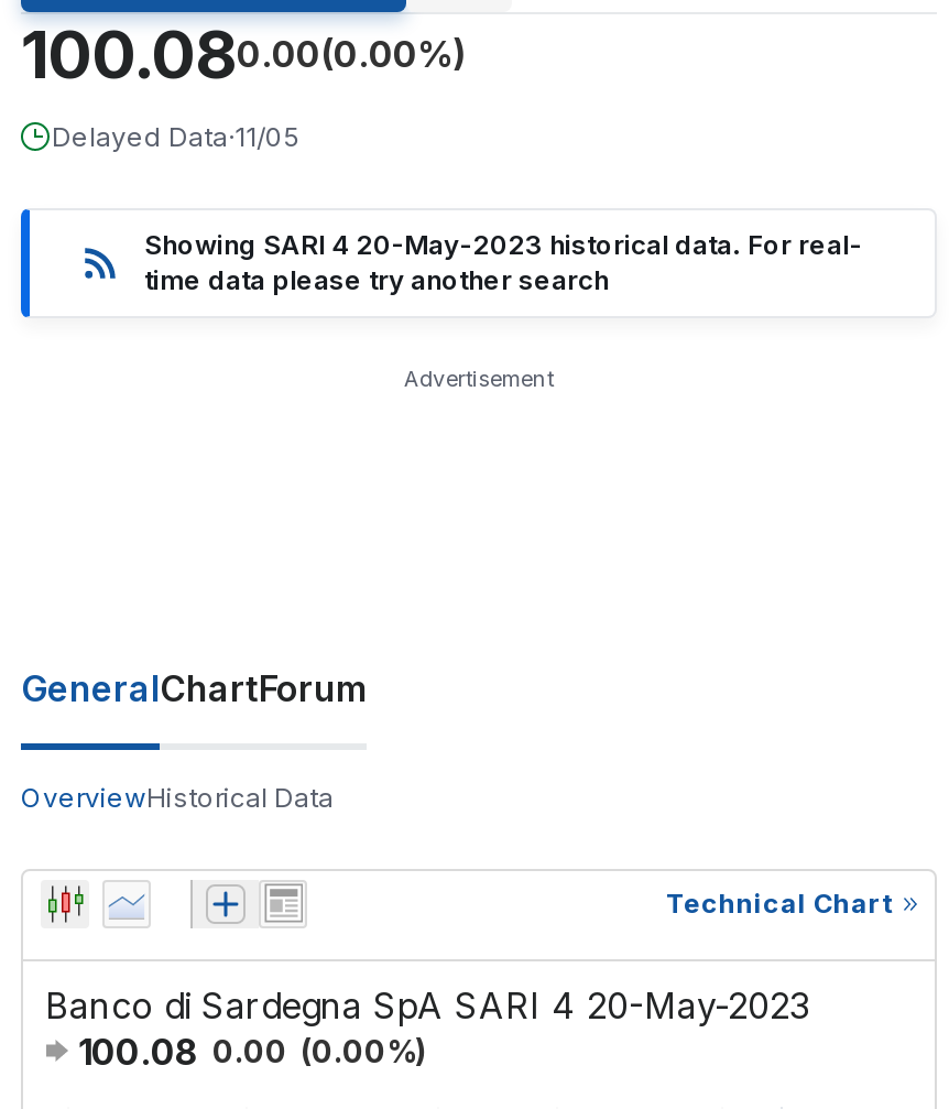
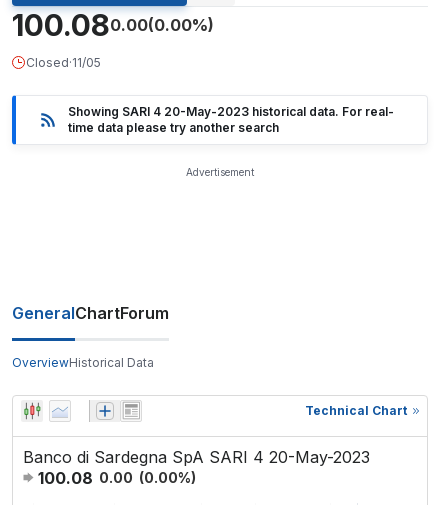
- Delayed Data·11/05
+ Closed·11/05
